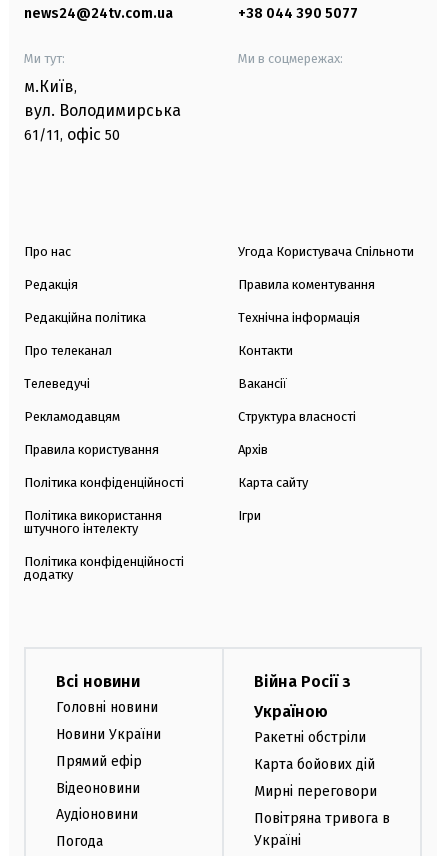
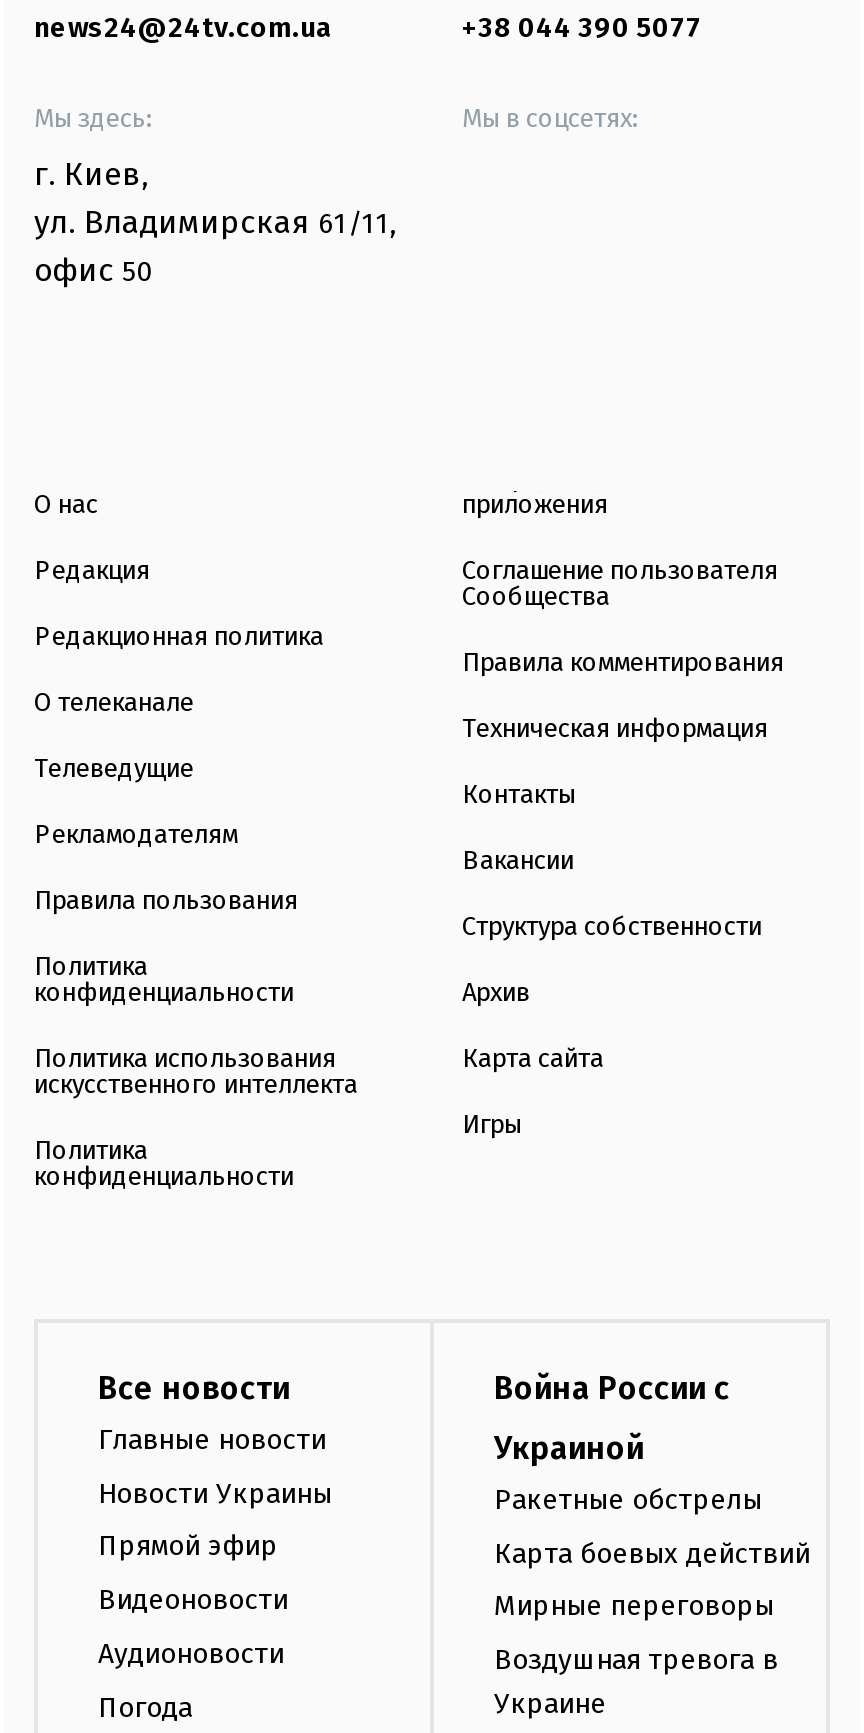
- Ми тут:
- м.Київ,
- вул. Володимирська
- 61/11, офіс 50
+ Мы здесь:
+ г. Киев,
+ ул. Владимирская 61/11,
+ офис 50

- Ми в соцмережах:
+ Мы в соцсетях:

- Про нас
- Редакція
- Редакційна політика
- Про телеканал
- Телеведучі
- Рекламодавцям
- Правила користування
- Політика конфіденційності
- Політика використання
- штучного інтелекту
- Політика конфіденційності
- додатку
+ О нас
+ Редакция
+ Редакционная политика
+ О телеканале
+ Телеведущие
+ Рекламодателям
+ Правила пользования
+ Политика
+ конфиденциальности
+ Политика использования
+ искусственного интеллекта
+ Политика
+ конфиденциальности

- Угода Користувача Спільноти
- Правила коментування
- Технічна інформація
- Контакти
- Вакансії
- Структура власності
- Архів
- Карта сайту
- Ігри
+ приложения
+ Соглашение пользователя
+ Сообщества
+ Правила комментирования
+ Техническая информация
+ Контакты
+ Вакансии
+ Структура собственности
+ Архив
+ Карта сайта
+ Игры

- Всі новини
- Головні новини
- Новини України
- Прямий ефір
- Відеоновини
- Аудіоновини
+ Все новости
+ Главные новости
+ Новости Украины
+ Прямой эфир
+ Видеоновости
+ Аудионовости

- Війна Росії з
+ Война России с

- Україною
- Ракетні обстріли
+ Украиной
+ Ракетные обстрелы

- Карта бойових дій
+ Карта боевых действий

- Мирні переговори
+ Мирные переговоры

- Повітряна тривога в
- Україні
+ Воздушная тревога в
+ Украине
